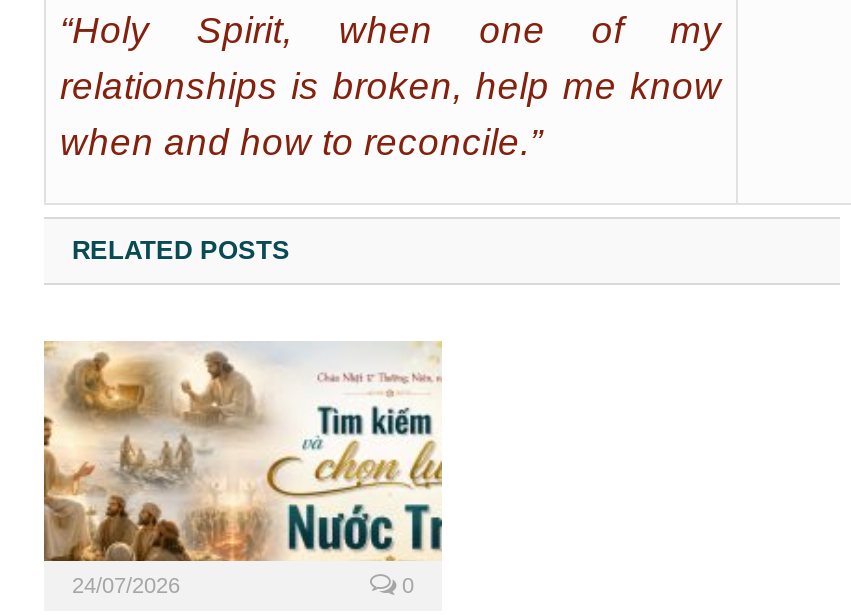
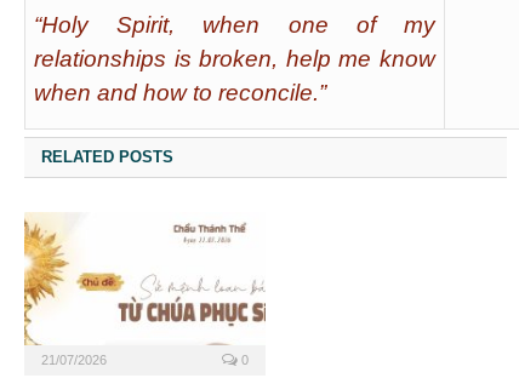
- [image]
- 24/07/2026
+ [image]
+ 21/07/2026
